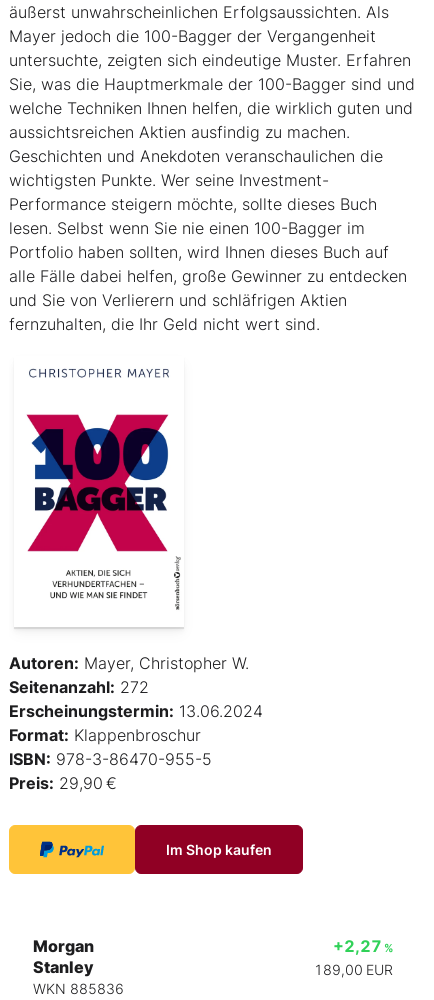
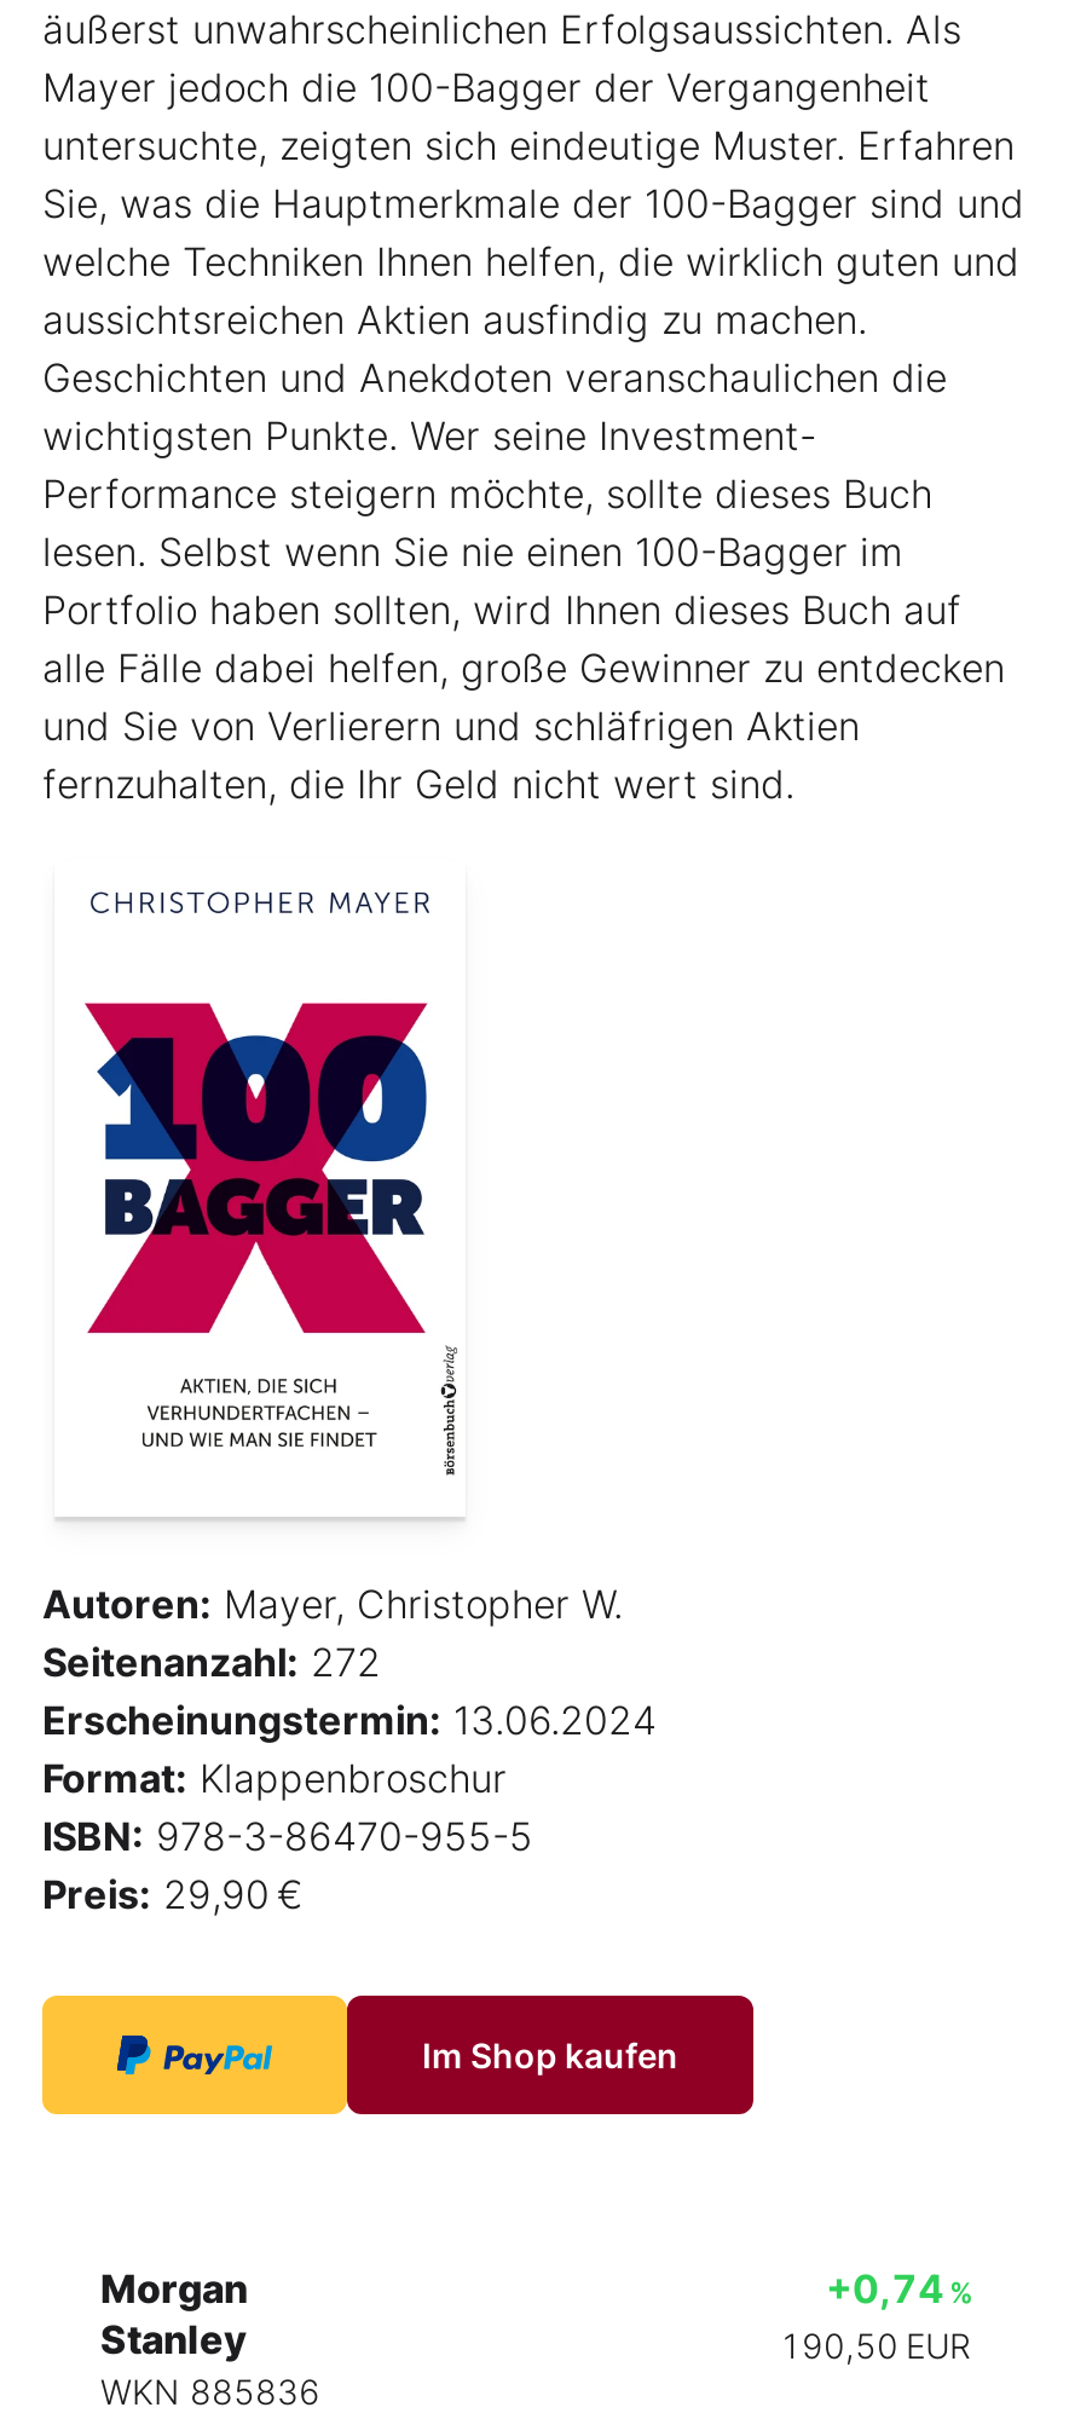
- +2,27 %
+ +0,74 %

- 189,00 EUR
+ 190,50 EUR
